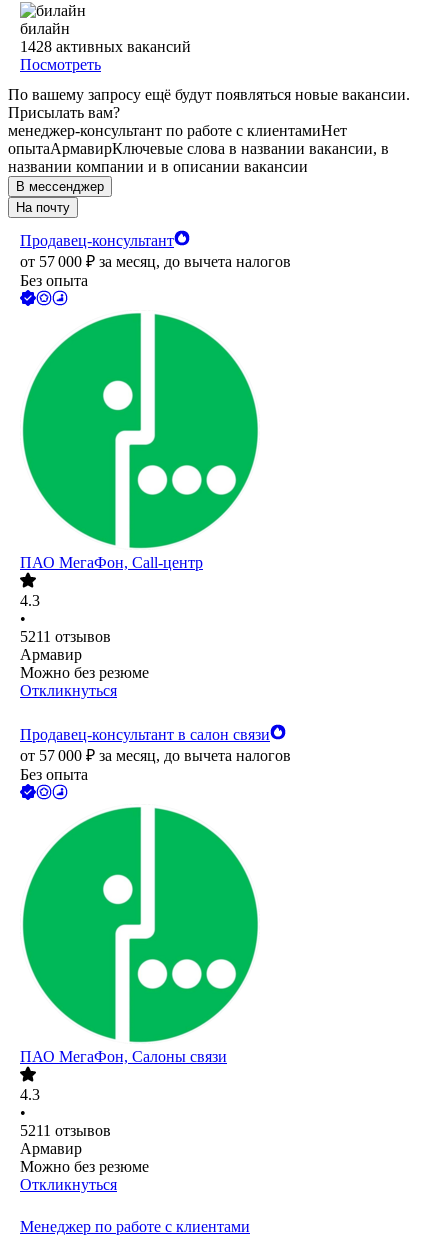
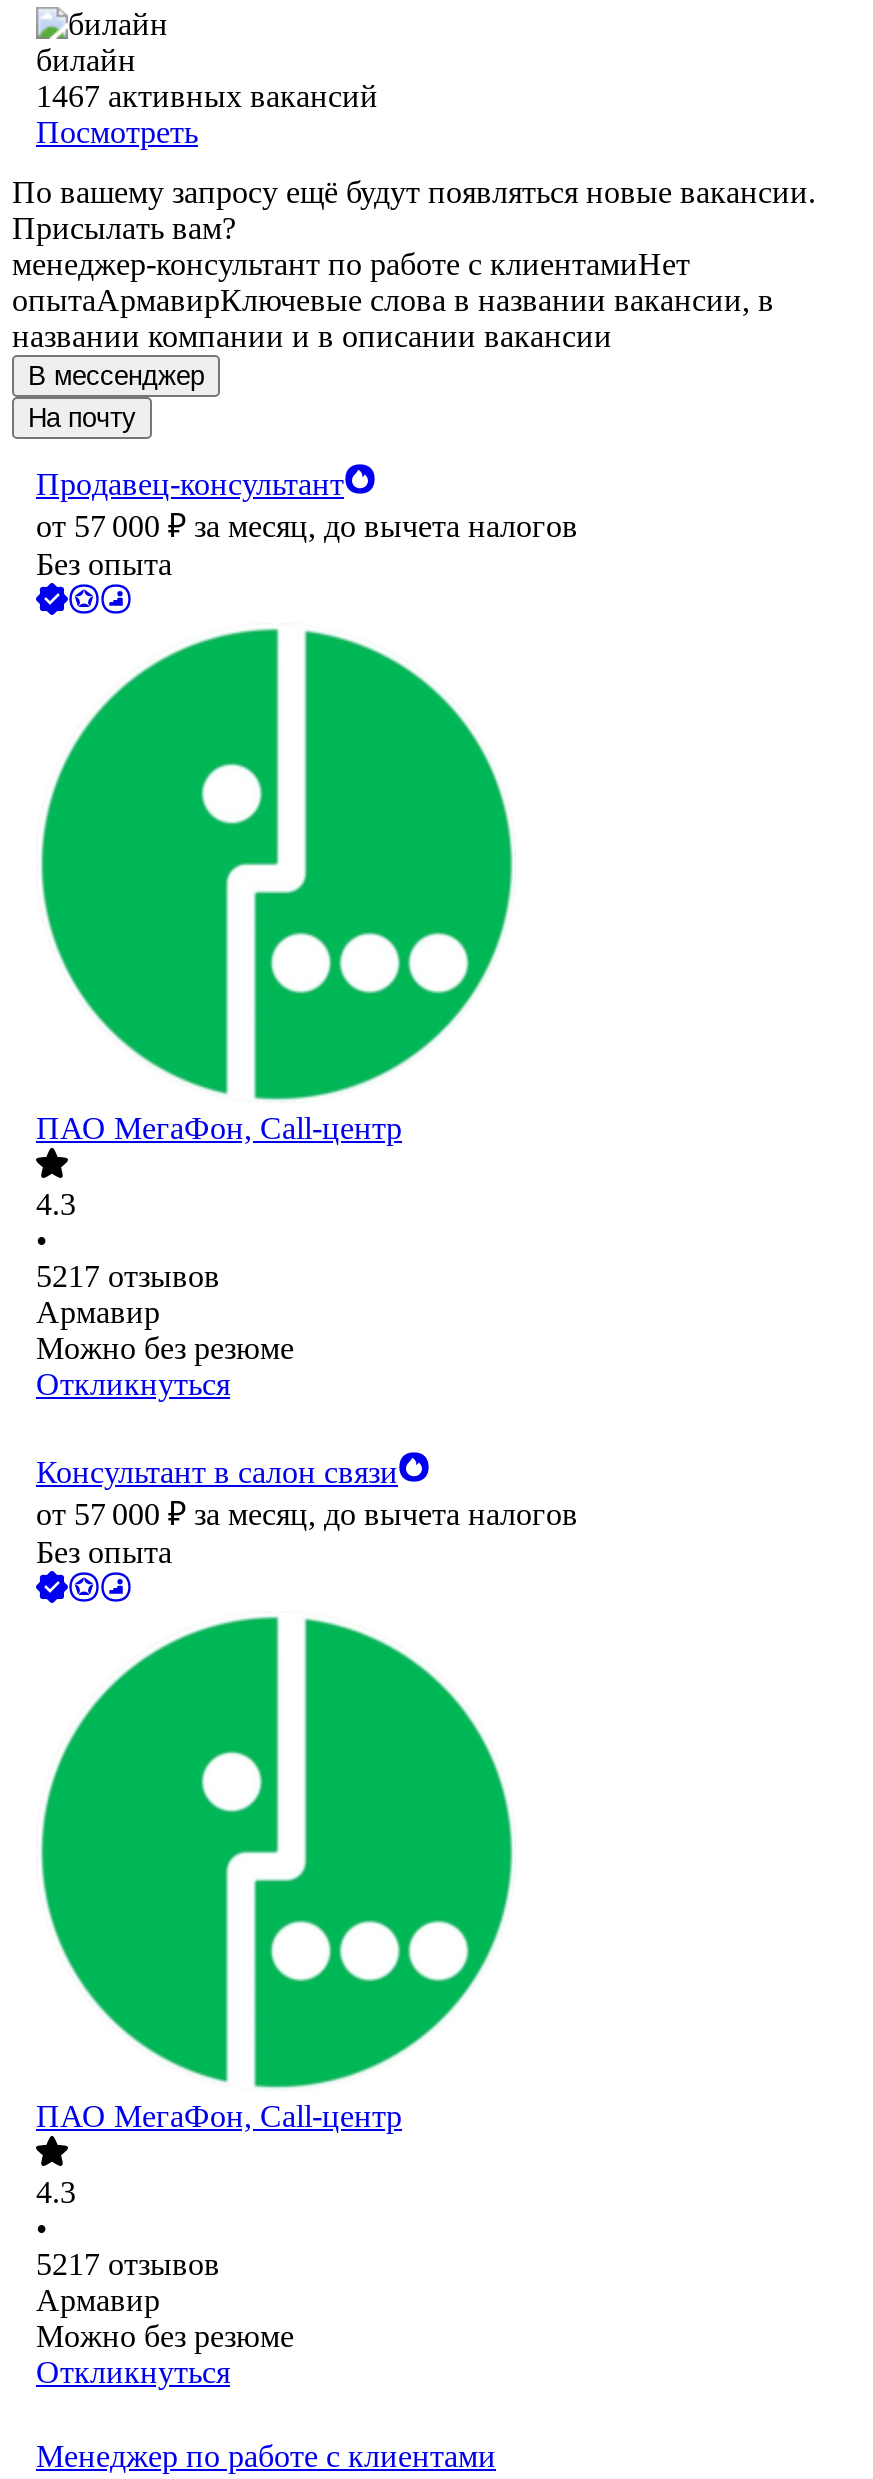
- 1428 активных вакансий
+ 1467 активных вакансий

- 5211 отзывов
+ 5217 отзывов

- Продавец-консультант в салон связи
+ Консультант в салон связи

- ПАО МегаФон, Салоны связи
+ ПАО МегаФон, Call-центр

- 5211 отзывов
+ 5217 отзывов
